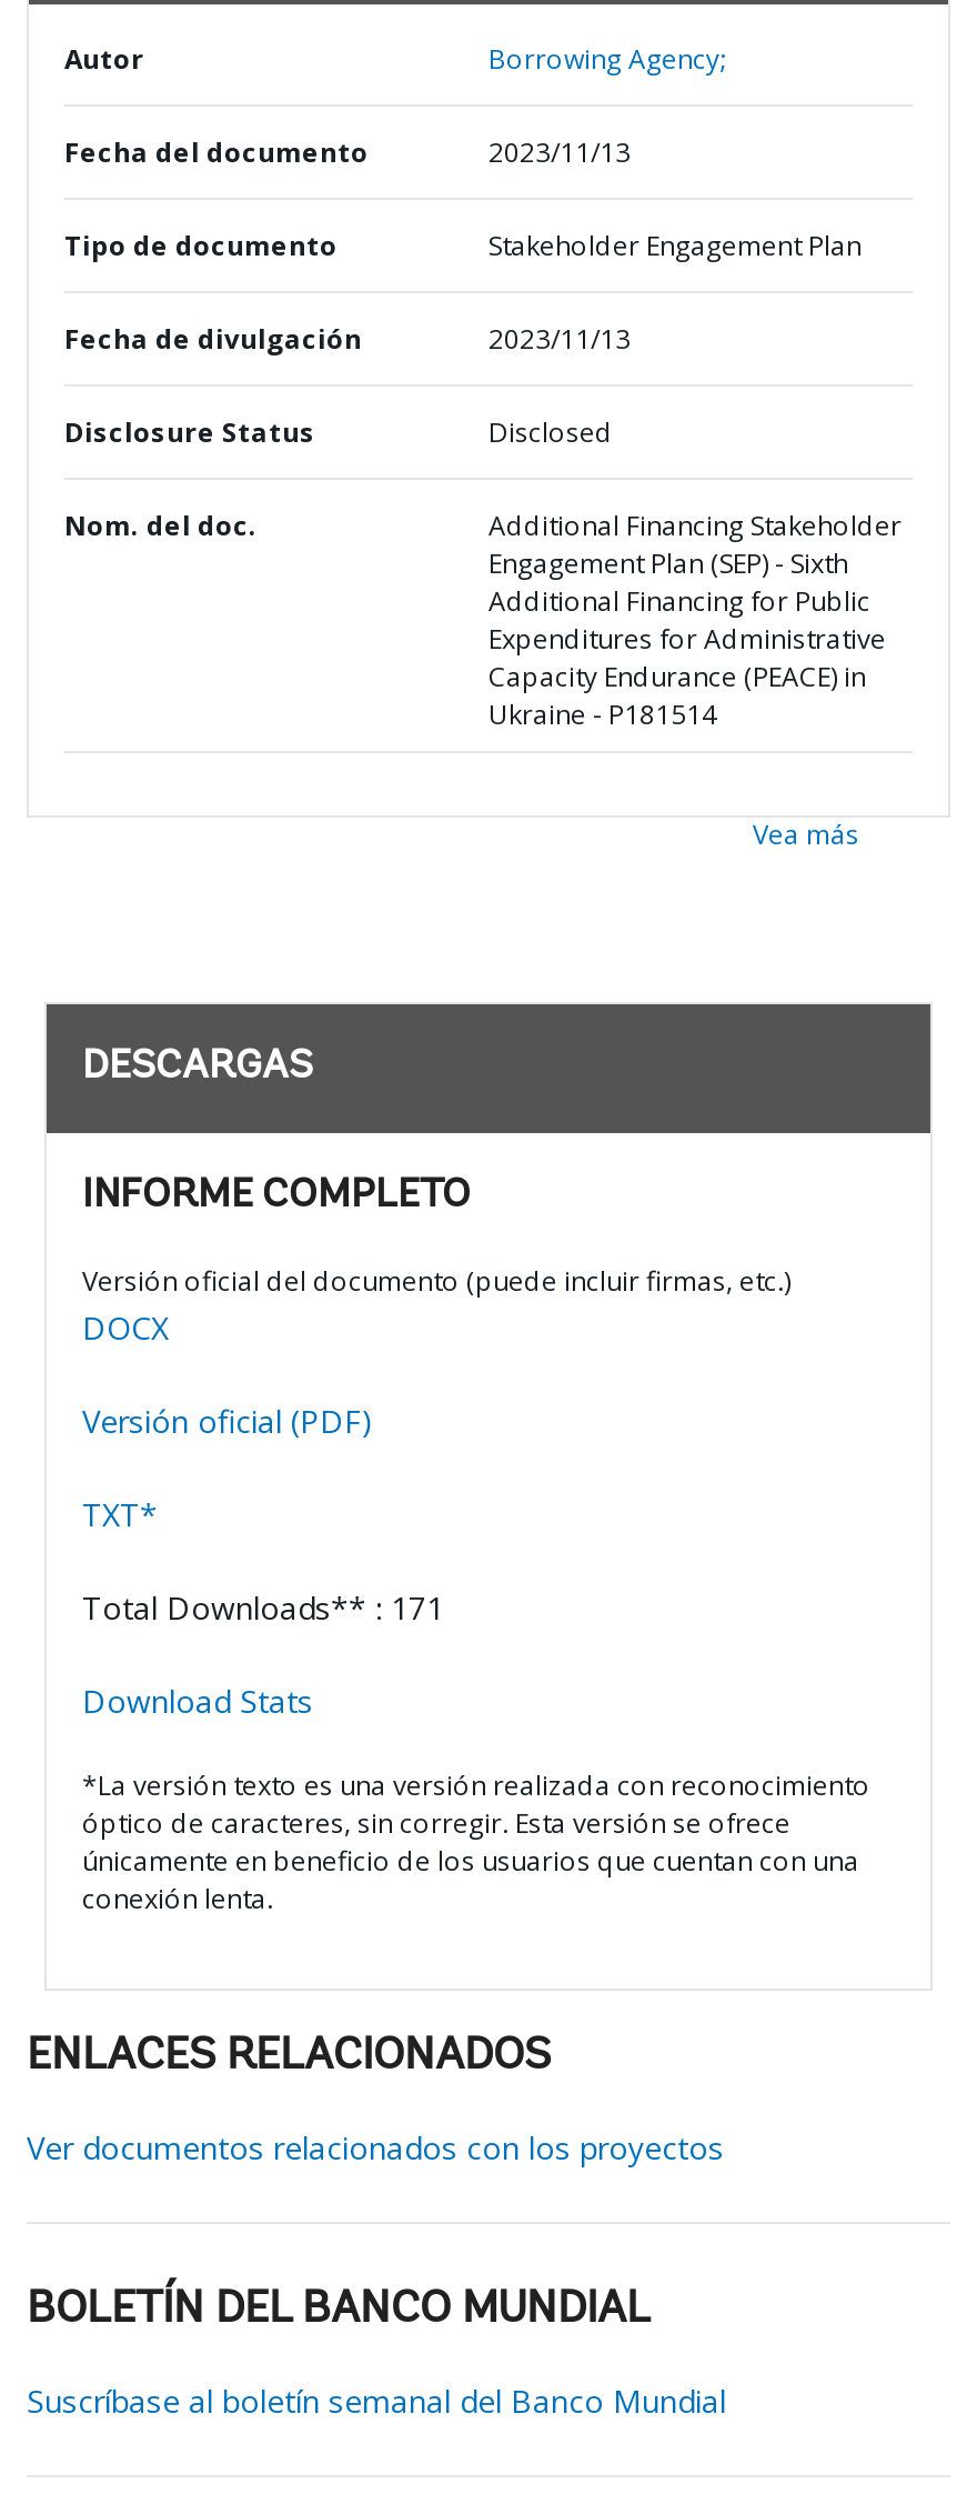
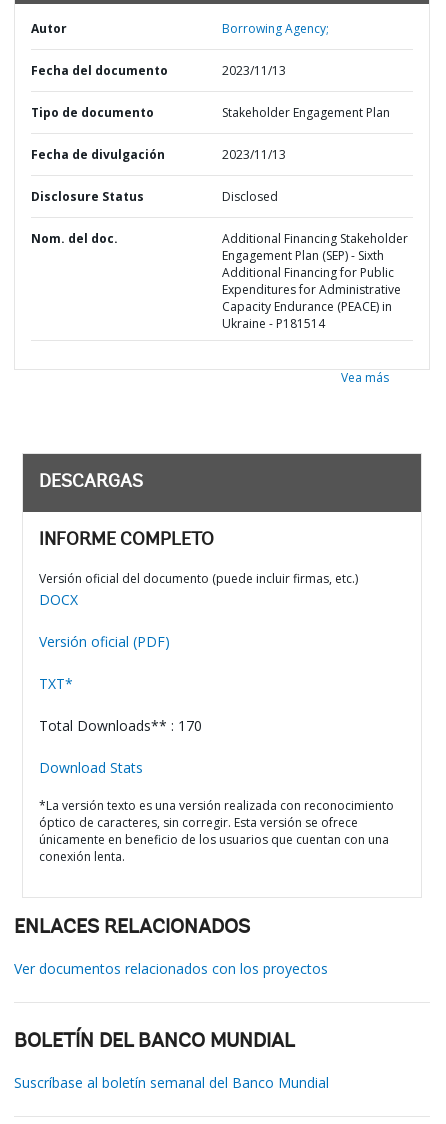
- Total Downloads** : 171
+ Total Downloads** : 170
